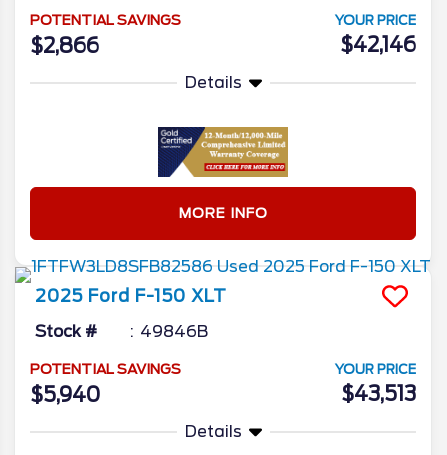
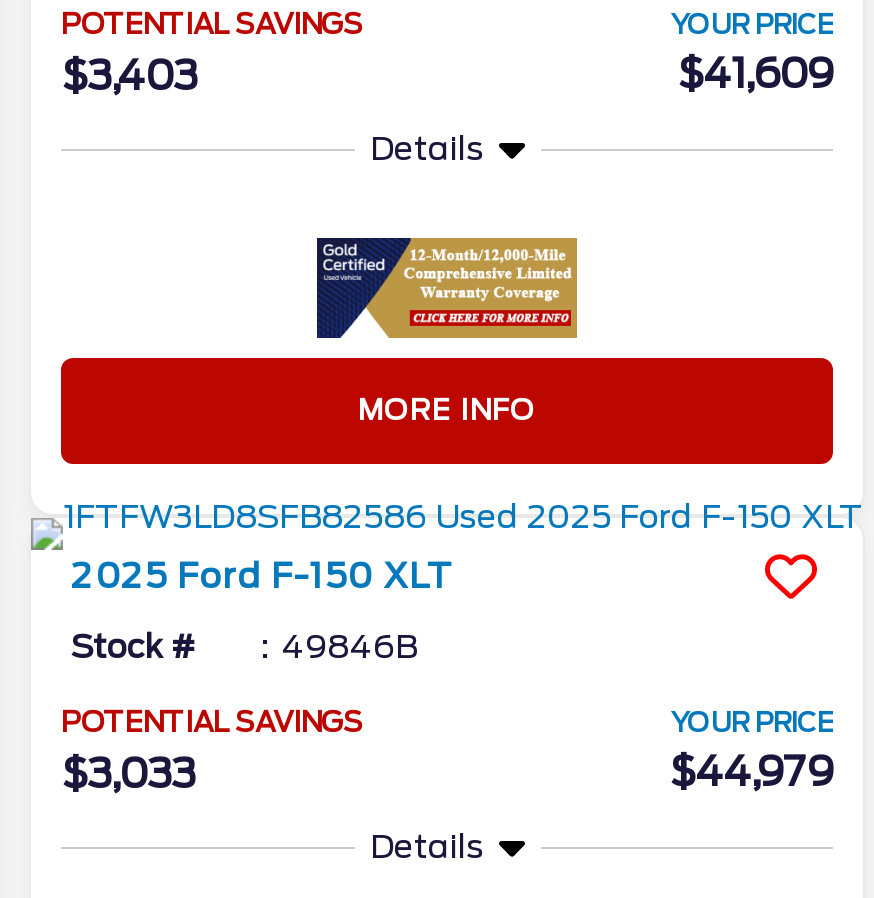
- $2,866
+ $3,403

- $42,146
+ $41,609

- $5,940
+ $3,033

- $43,513
+ $44,979
